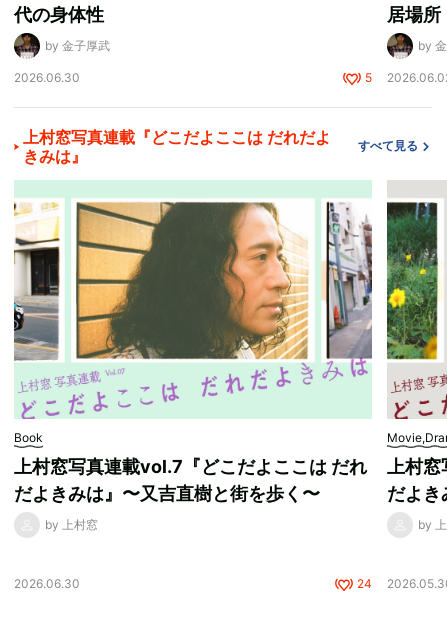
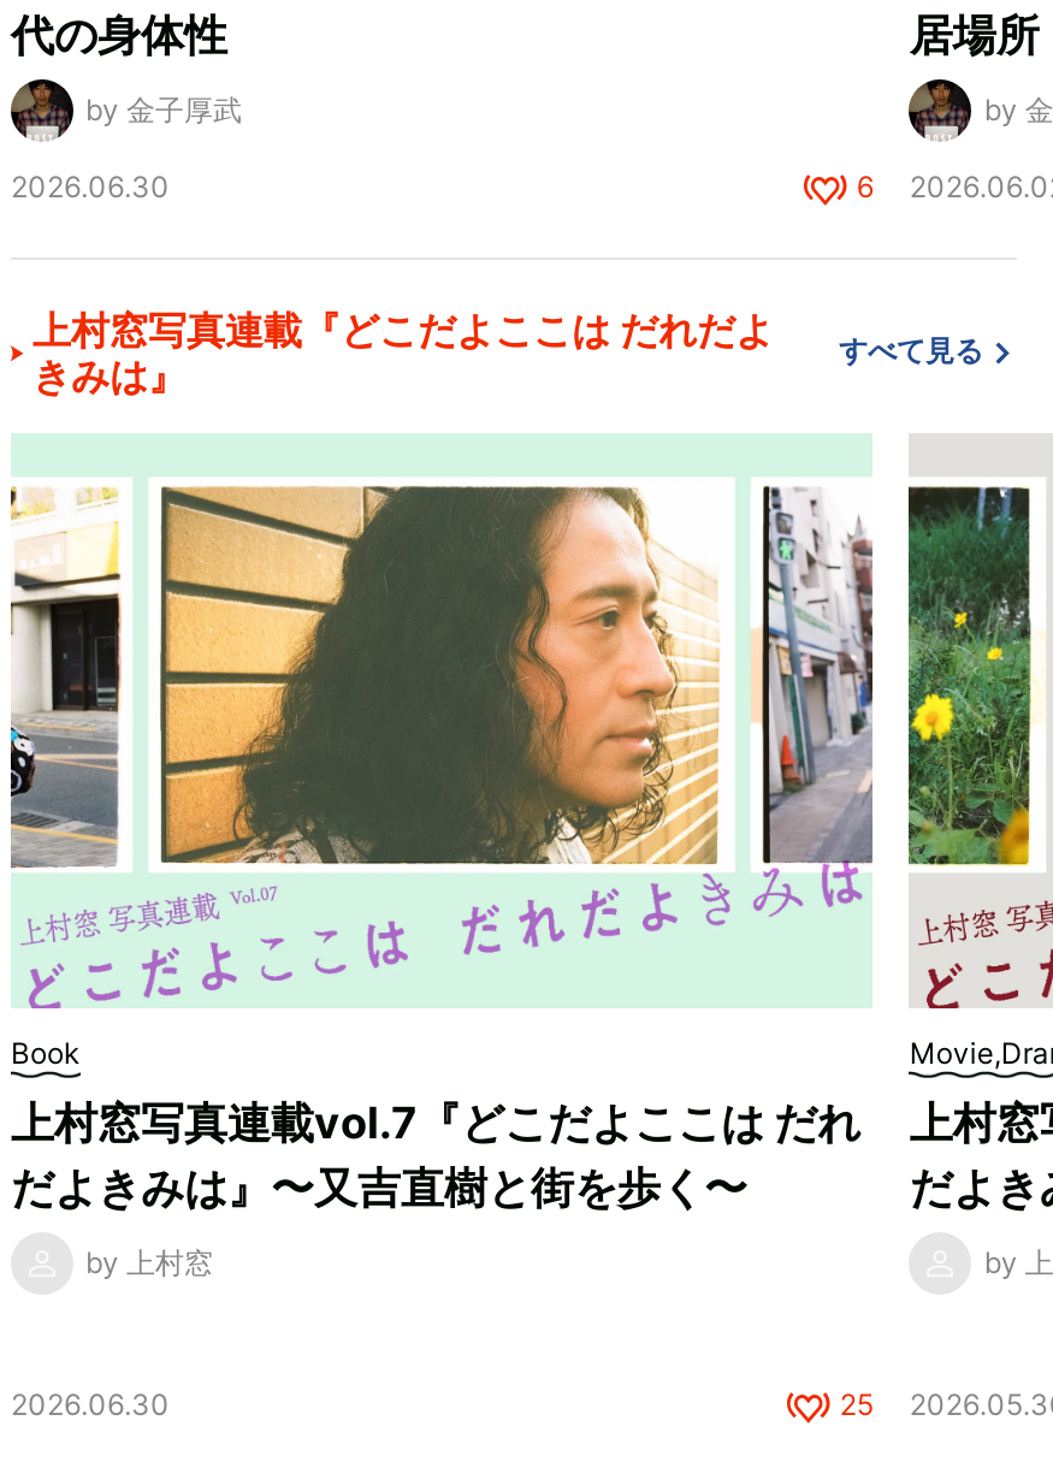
- 5
+ 6

- 24
+ 25
